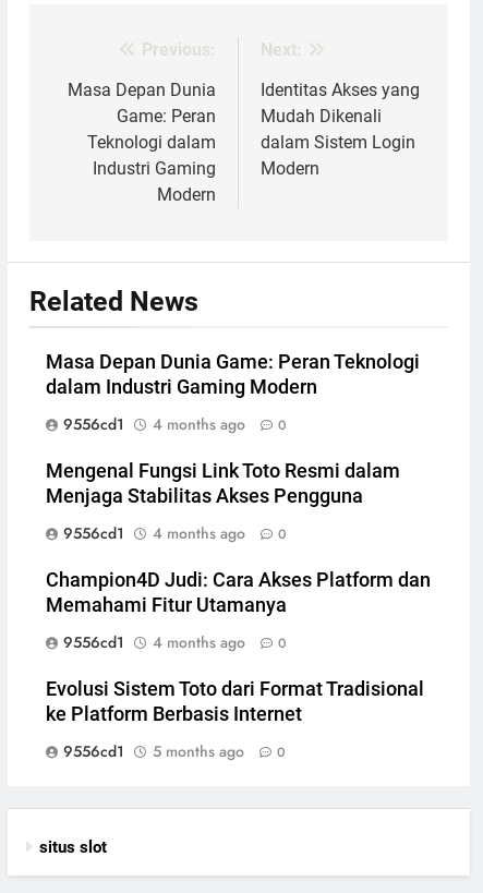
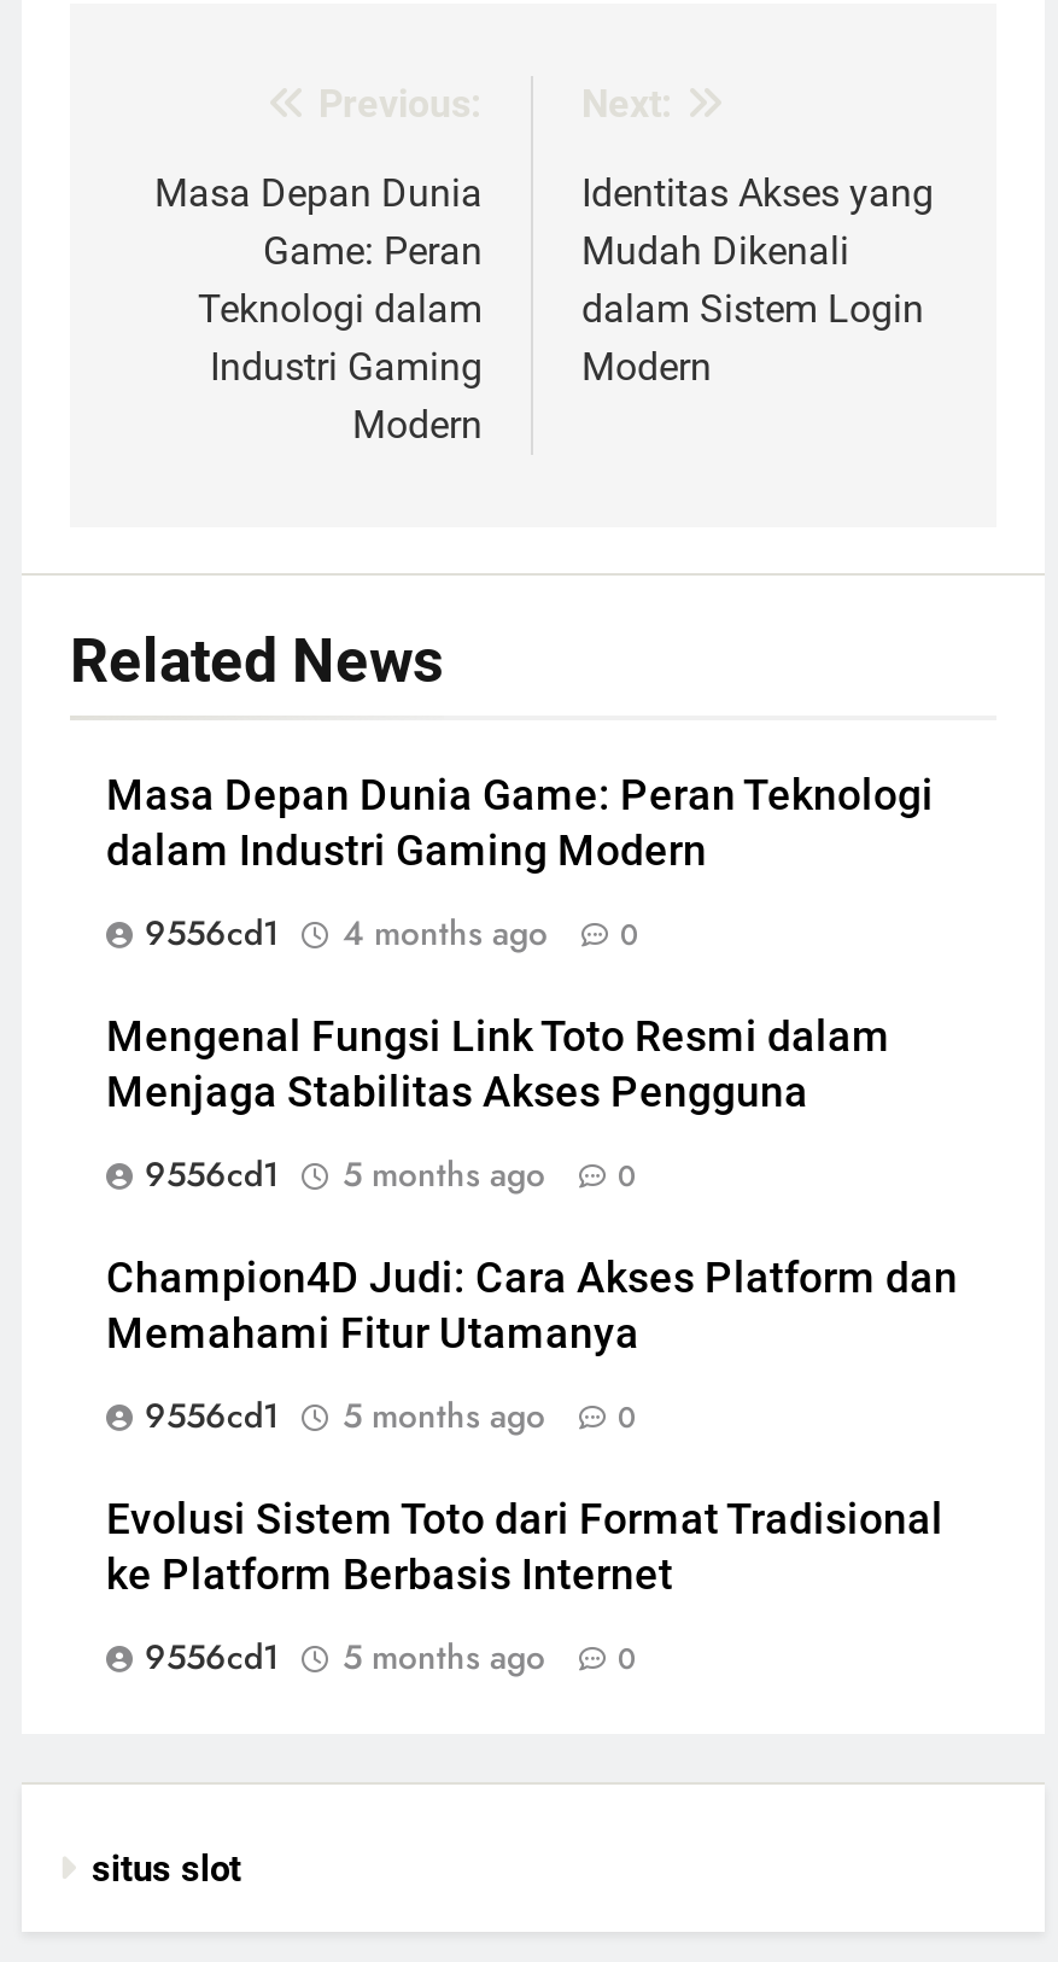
- 9556cd1 4 months ago 0
+ 9556cd1 5 months ago 0

- 9556cd1 4 months ago 0
+ 9556cd1 5 months ago 0
